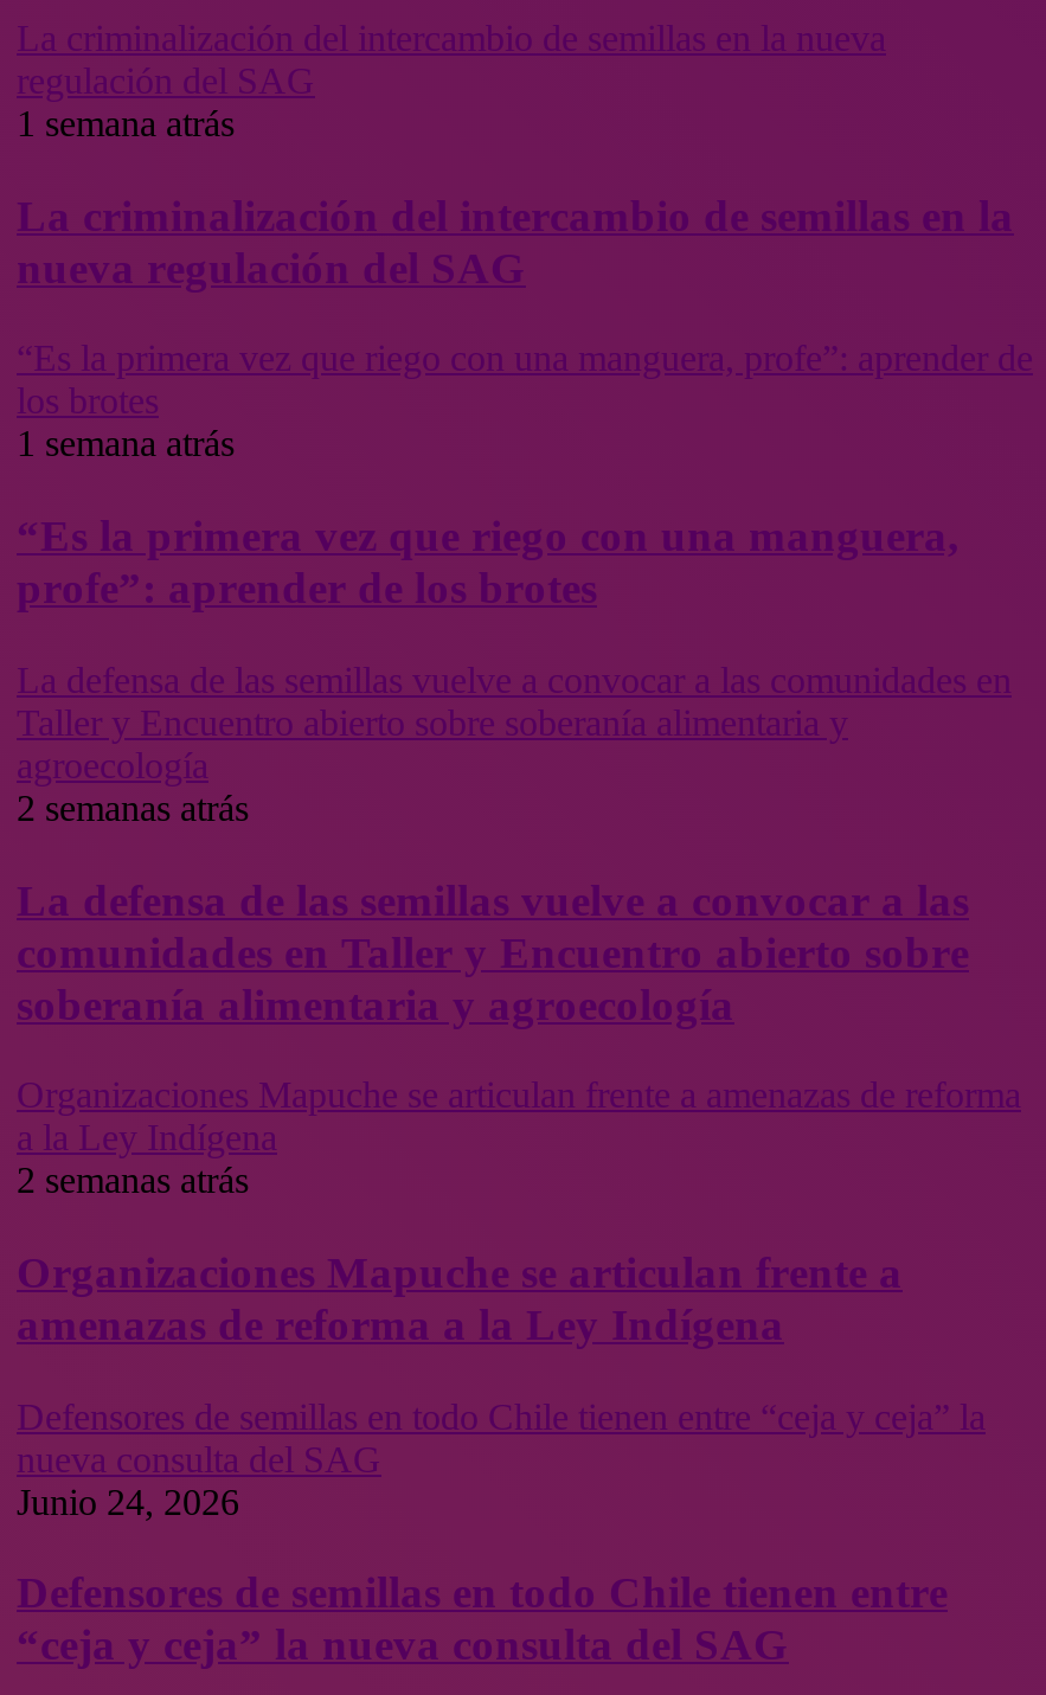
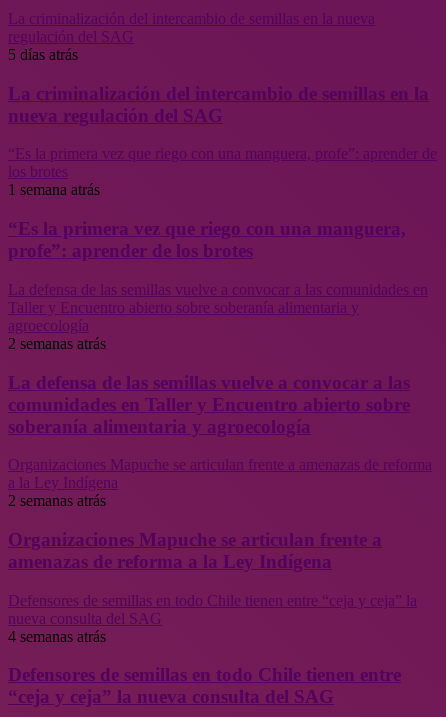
- 1 semana atrás
+ 5 días atrás

- Junio 24, 2026
+ 4 semanas atrás
